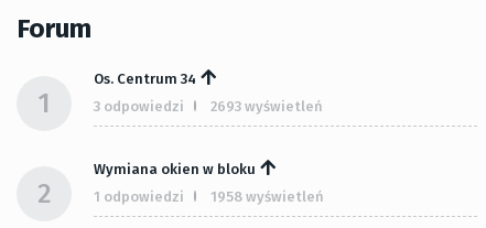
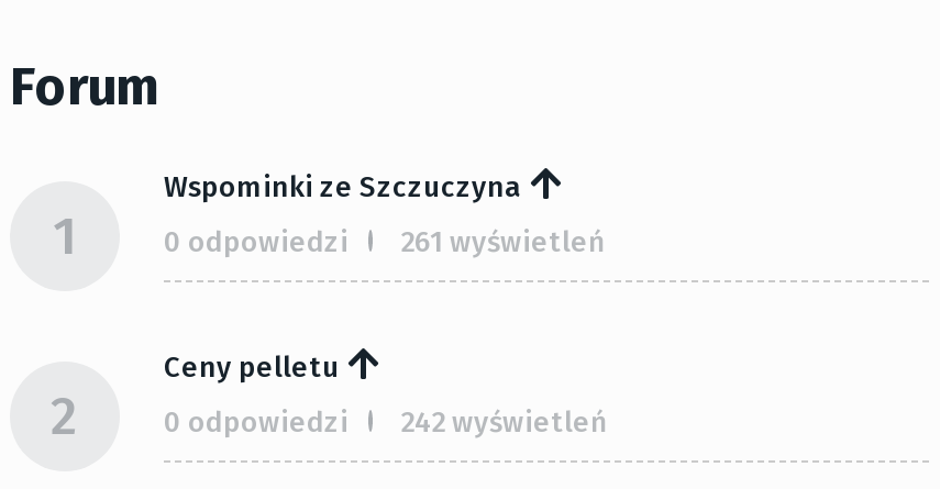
- Os. Centrum 34
+ Wspominki ze Szczuczyna

- 3 odpowiedzi
- 2693 wyświetleń
+ 0 odpowiedzi
+ 261 wyświetleń

- Wymiana okien w bloku
+ Ceny pelletu

- 1 odpowiedzi
- 1958 wyświetleń
+ 0 odpowiedzi
+ 242 wyświetleń
